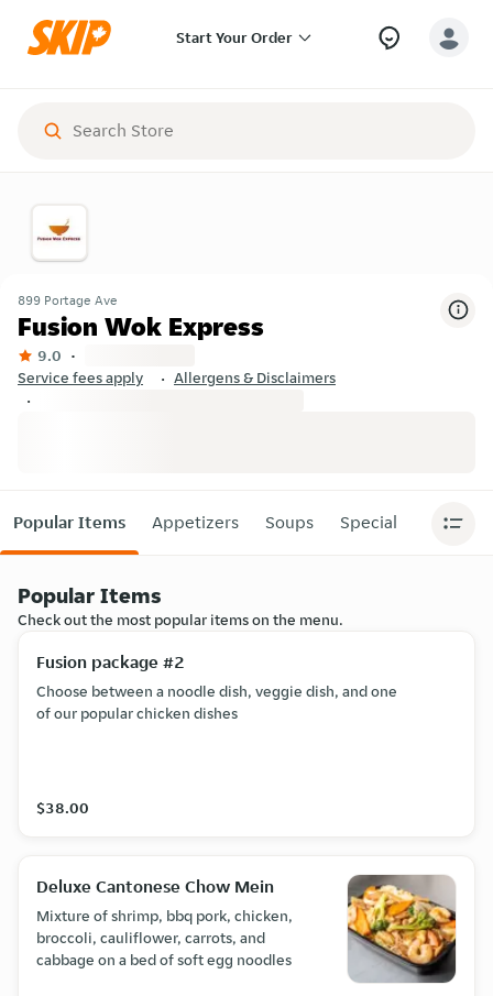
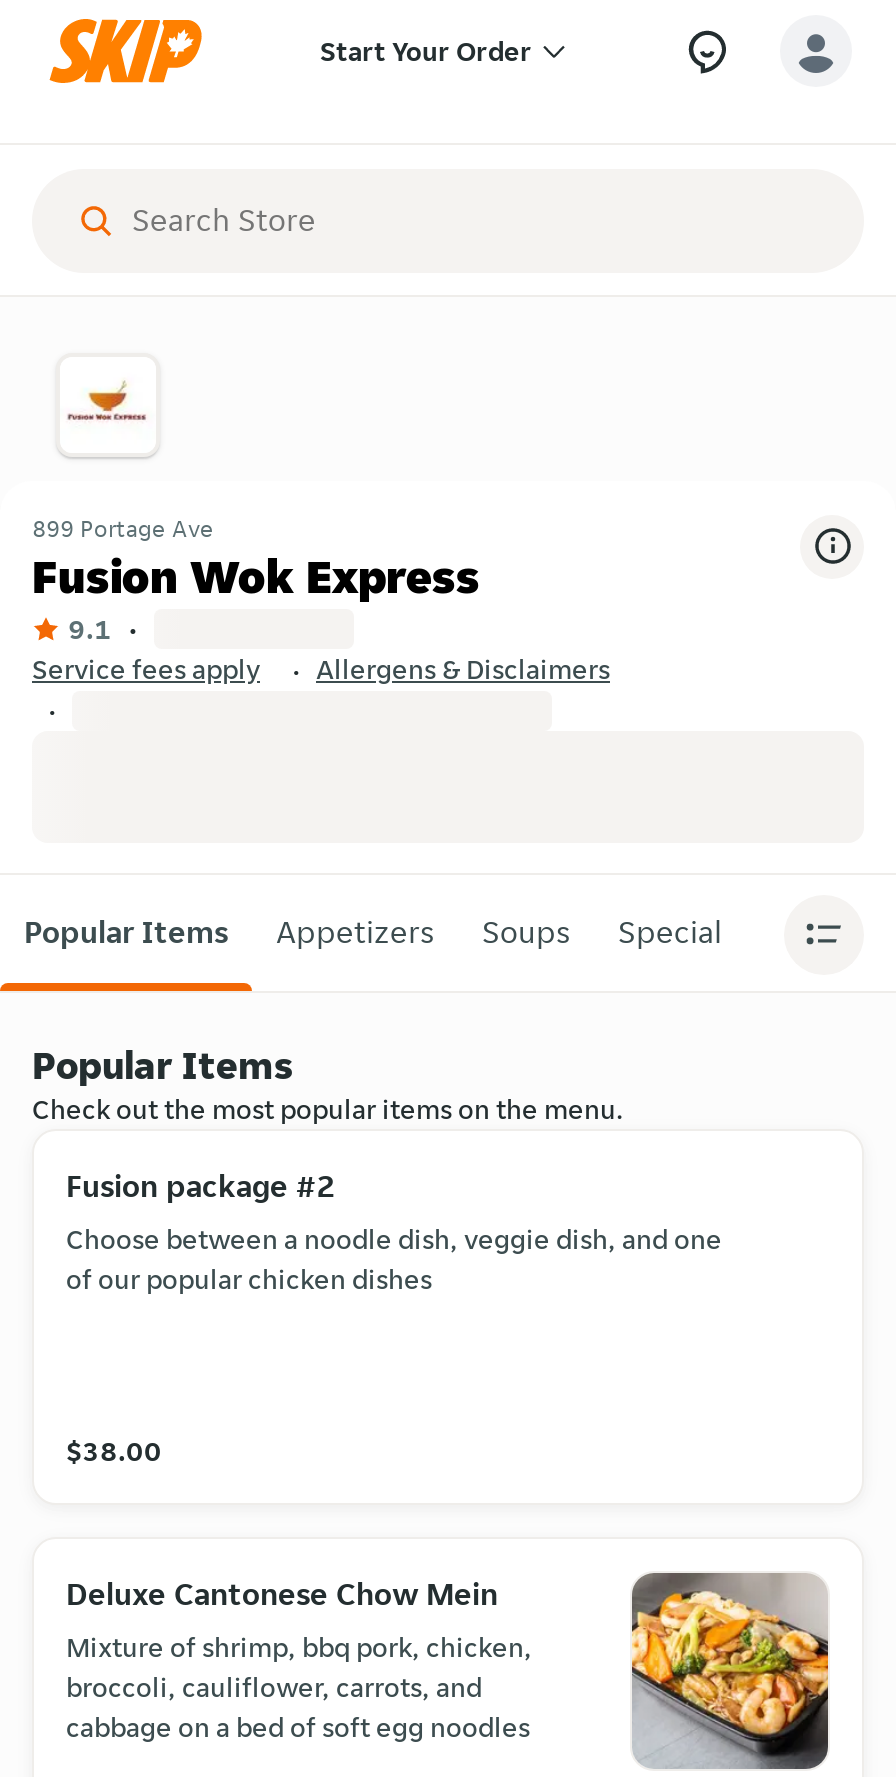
- 9.0
+ 9.1
